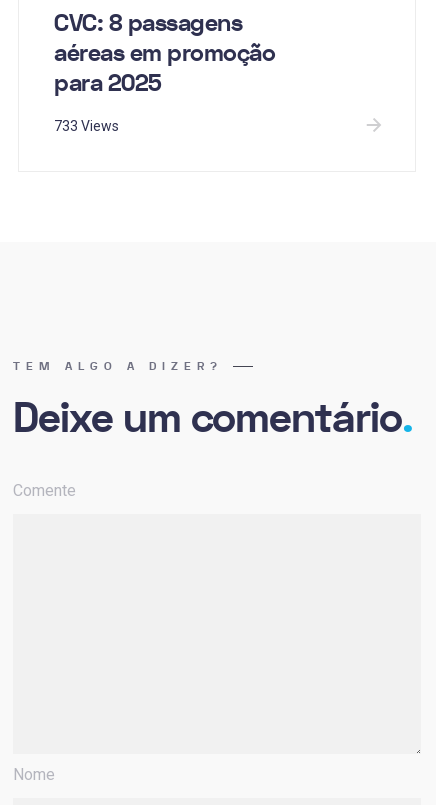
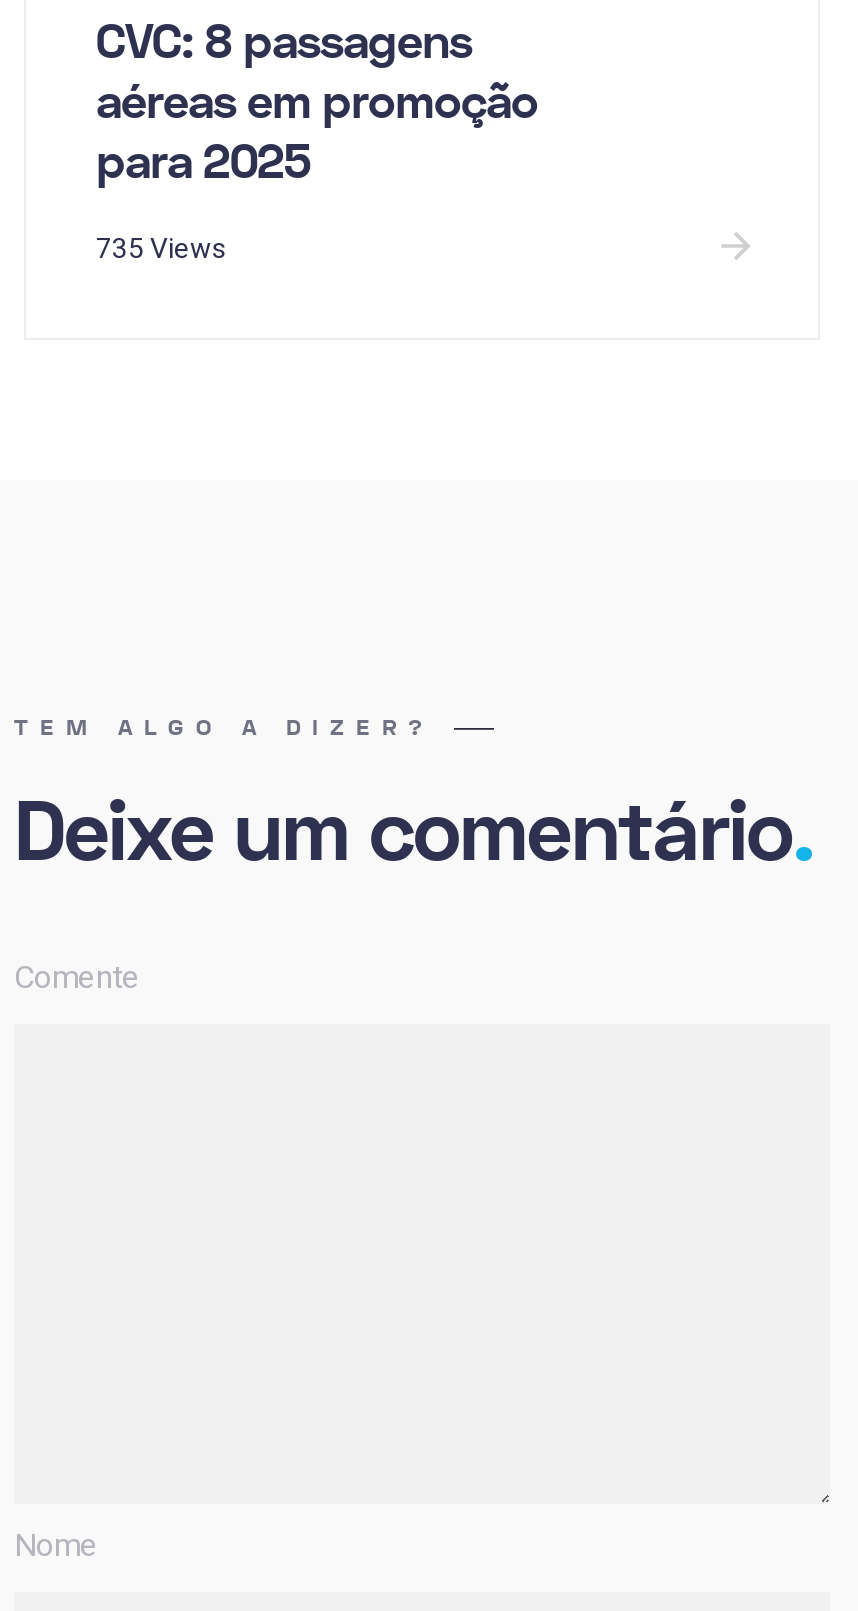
- 733 Views
+ 735 Views
